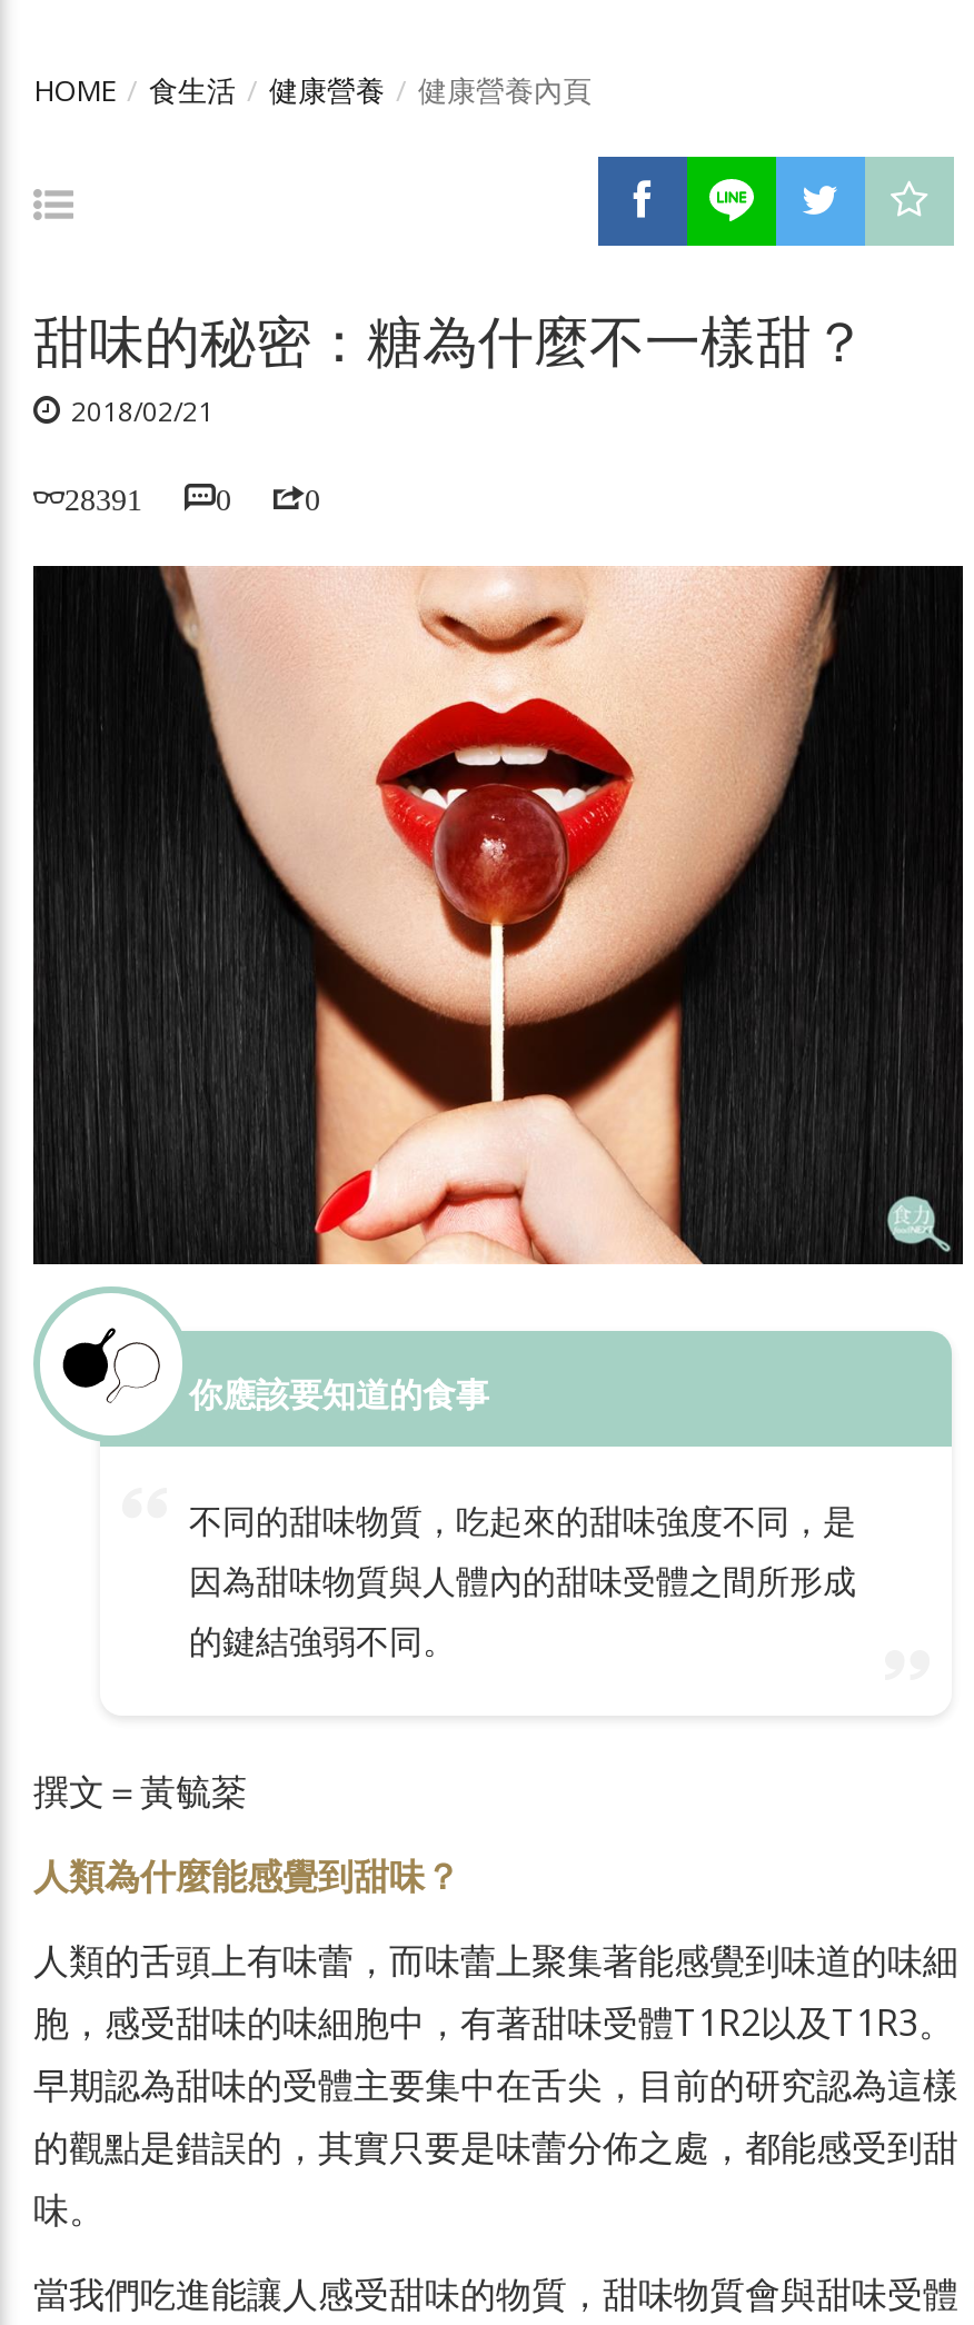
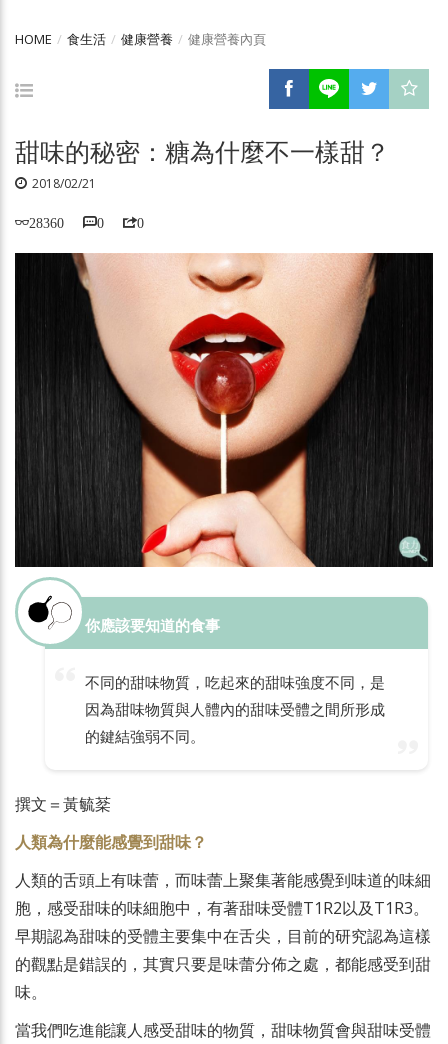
- 28391
+ 28360
